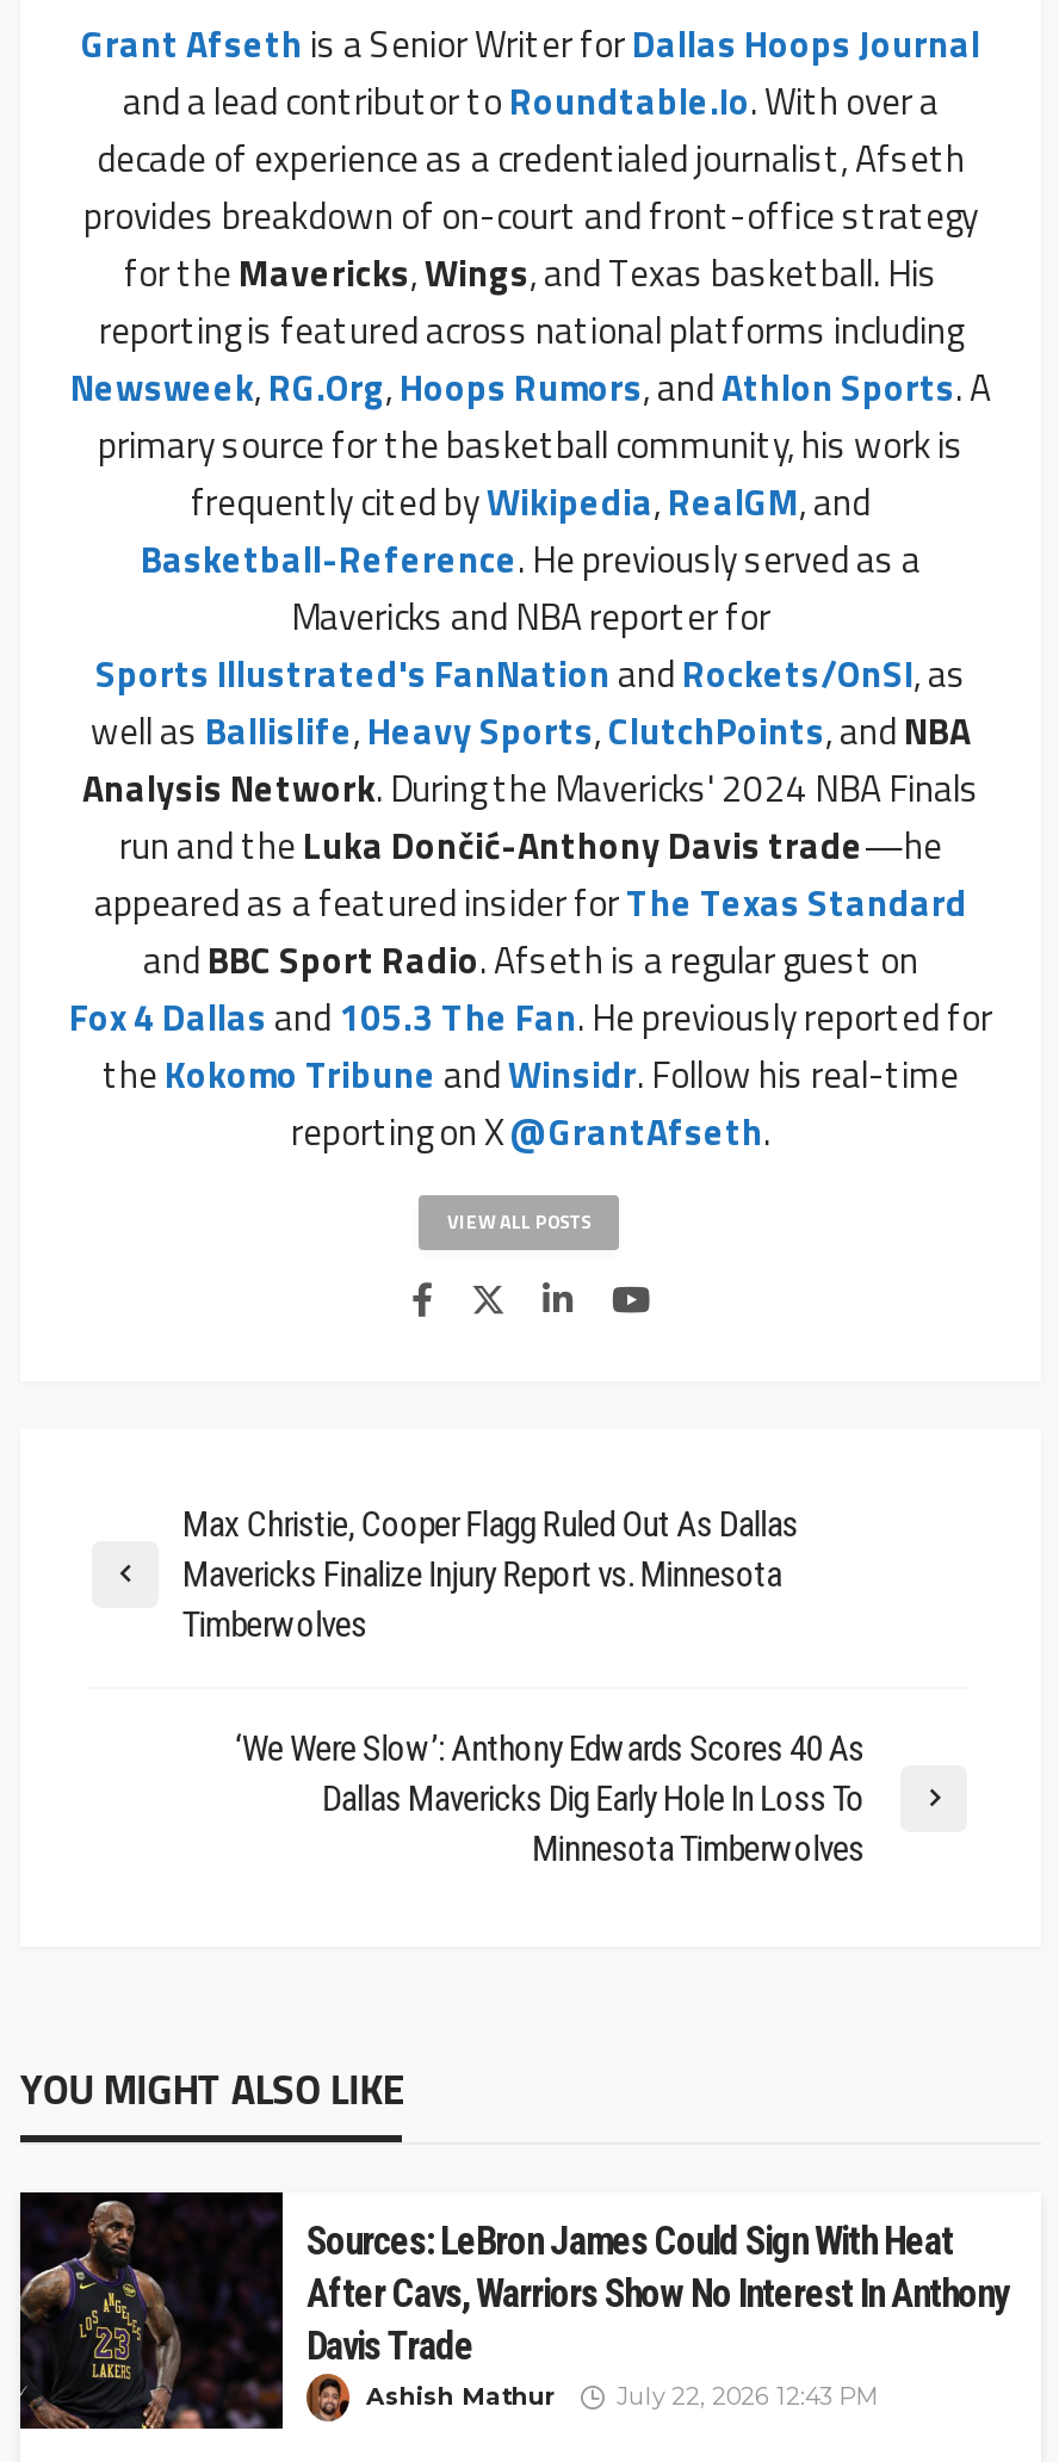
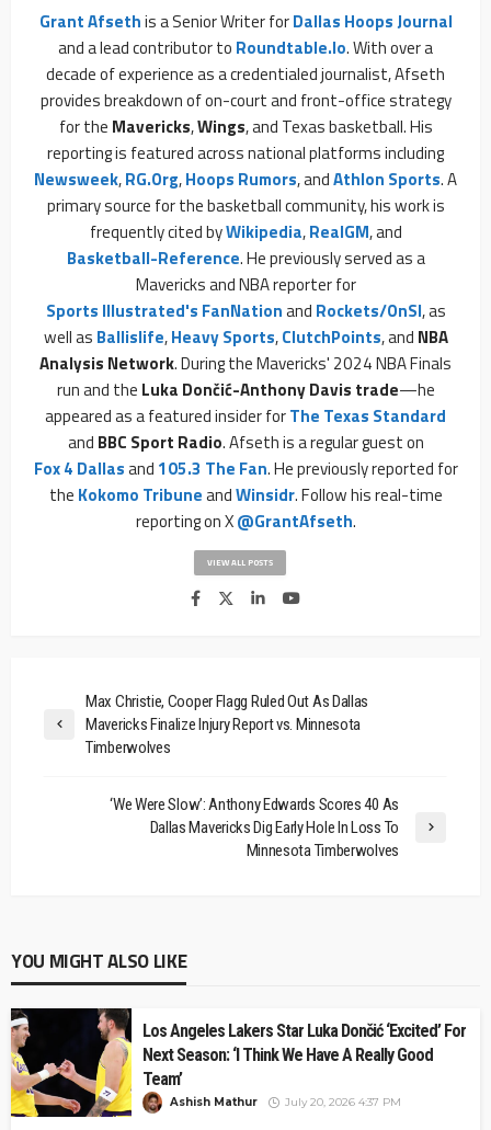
- [image]
- Sources: LeBron James Could Sign With Heat
- After Cavs, Warriors Show No Interest In Anthony
- Davis Trade
+ [image]
+ Los Angeles Lakers Star Luka Dončić ‘Excited’ For
+ Next Season: ‘I Think We Have A Really Good
+ Team’

- Ashish Mathur July 22, 2026 12:43 PM
+ Ashish Mathur July 20, 2026 4:37 PM
